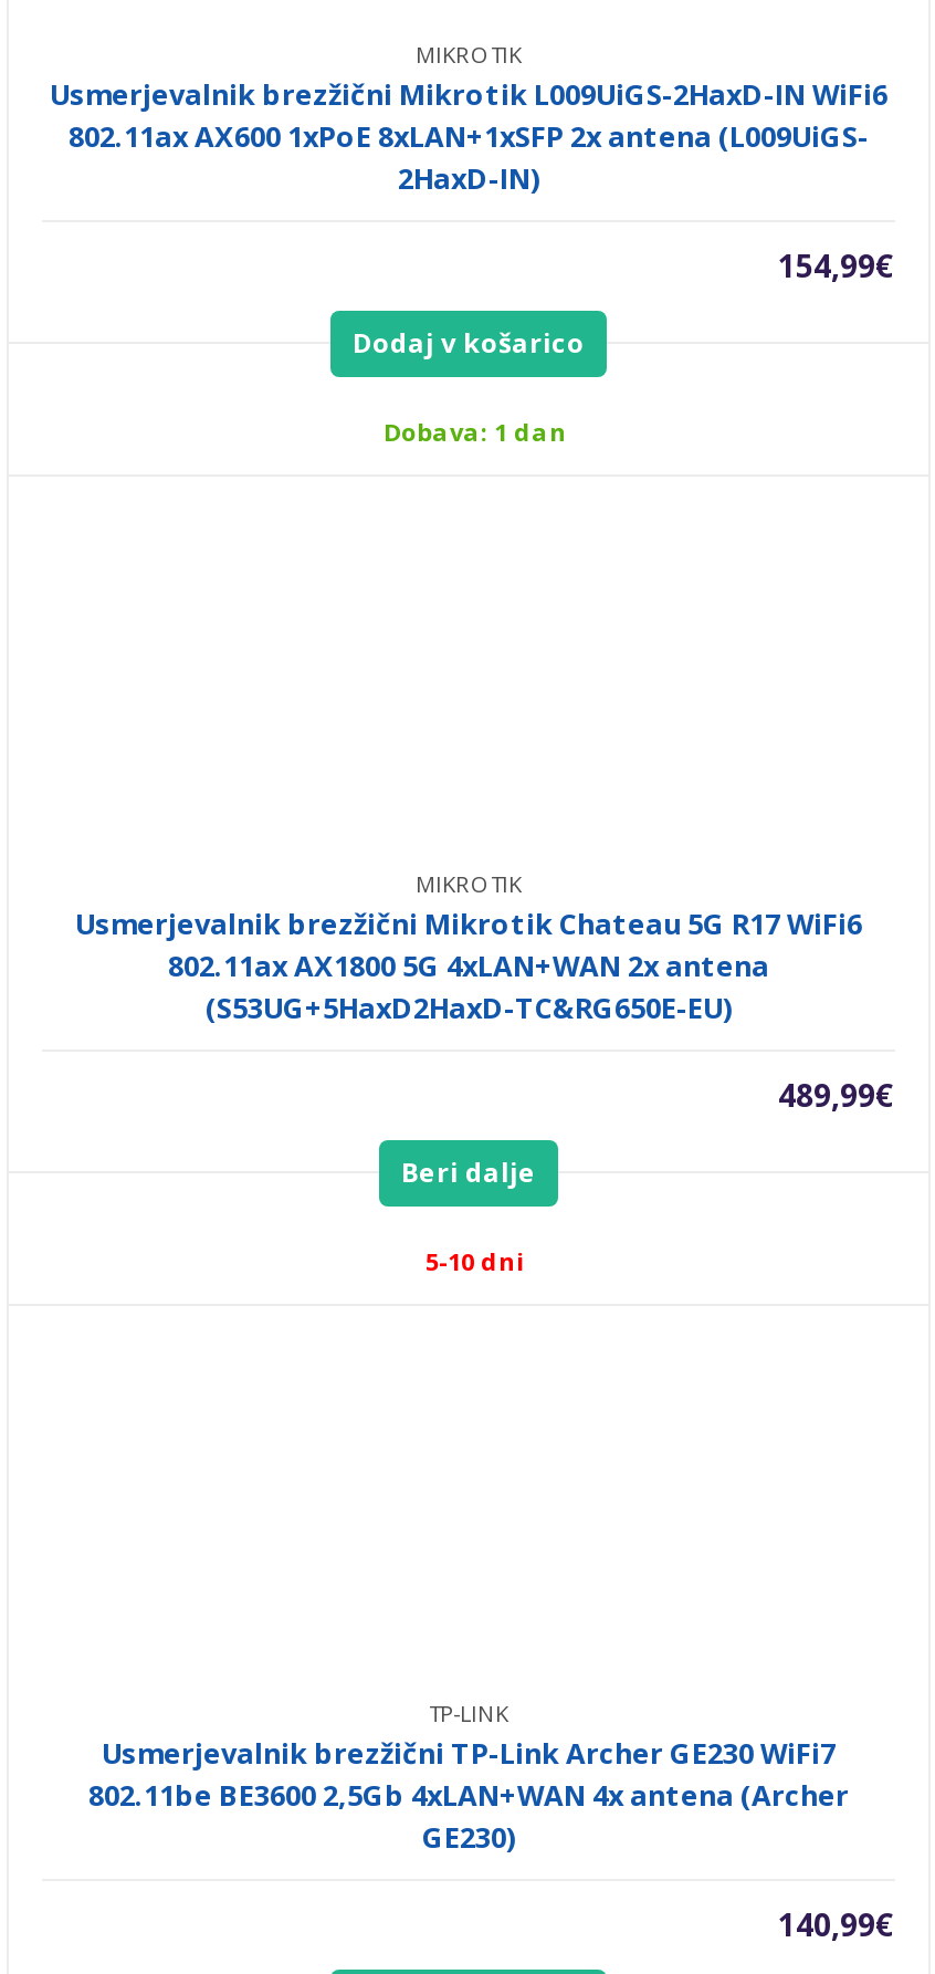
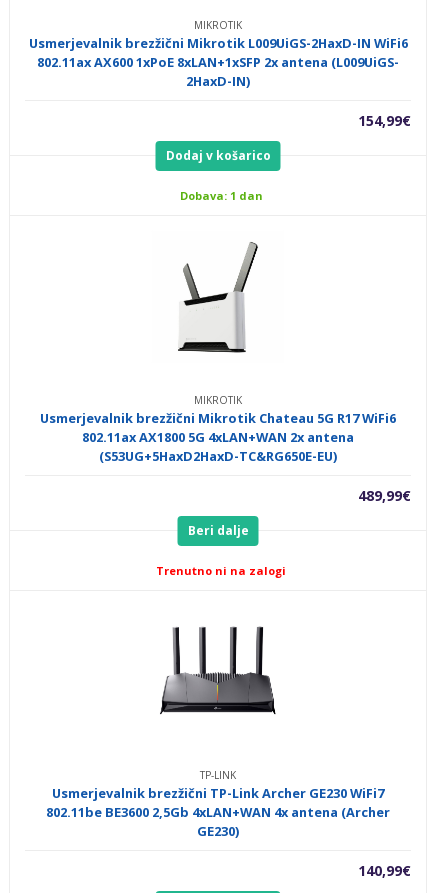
+ [image]

+ [image]

- 5-10 dni
+ Trenutno ni na zalogi
